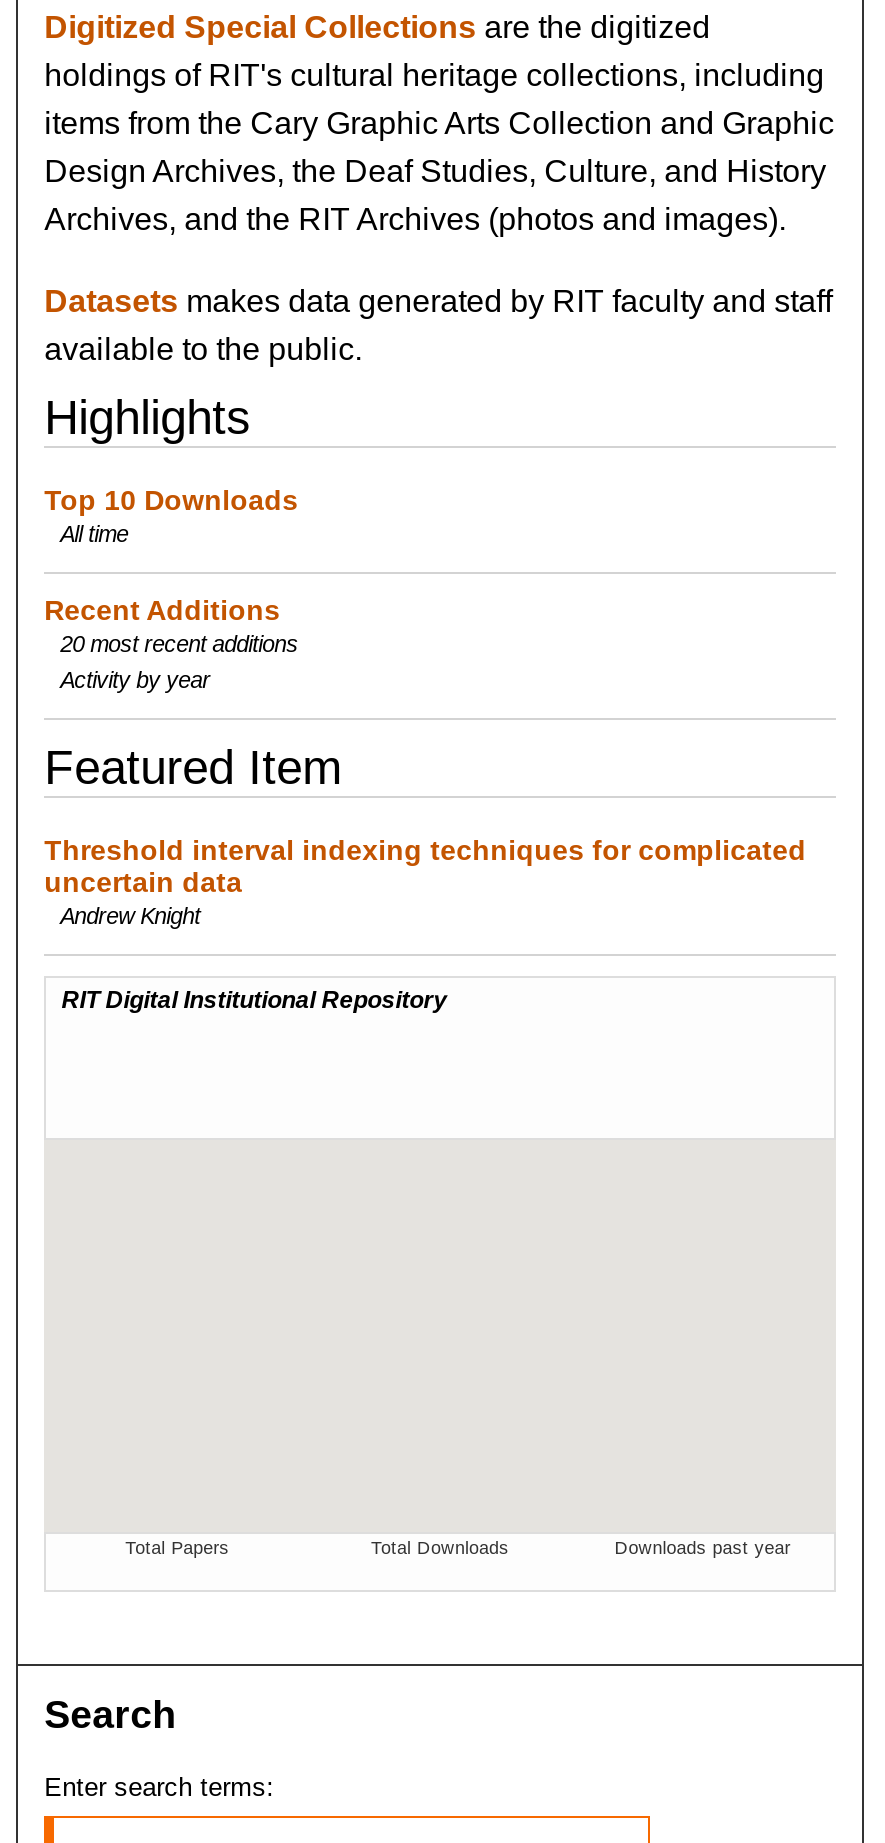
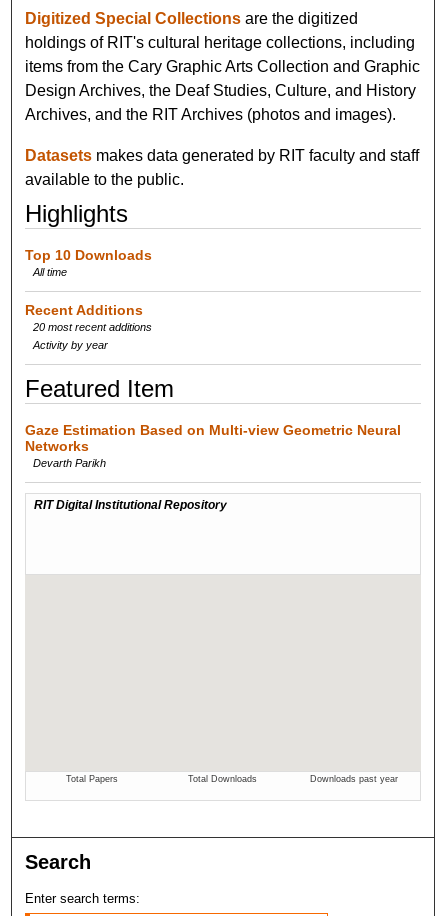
- Threshold interval indexing techniques for complicated
- uncertain data
- Andrew Knight
+ Gaze Estimation Based on Multi-view Geometric Neural
+ Networks
+ Devarth Parikh
